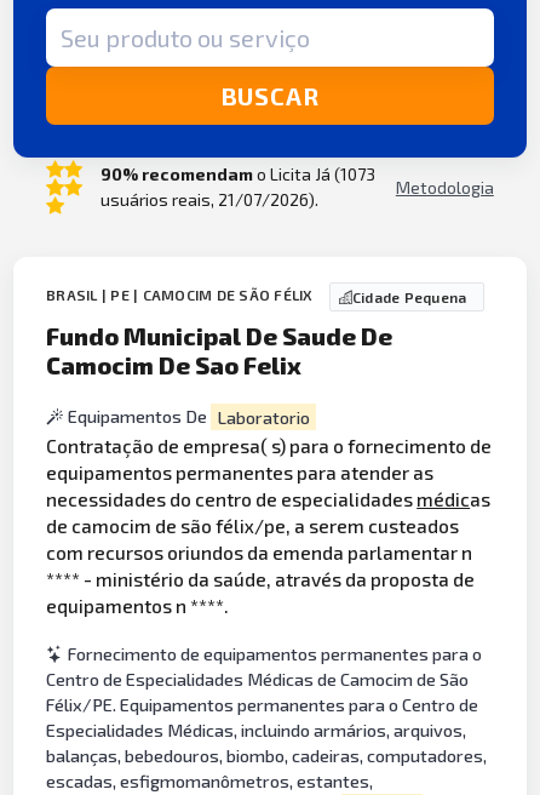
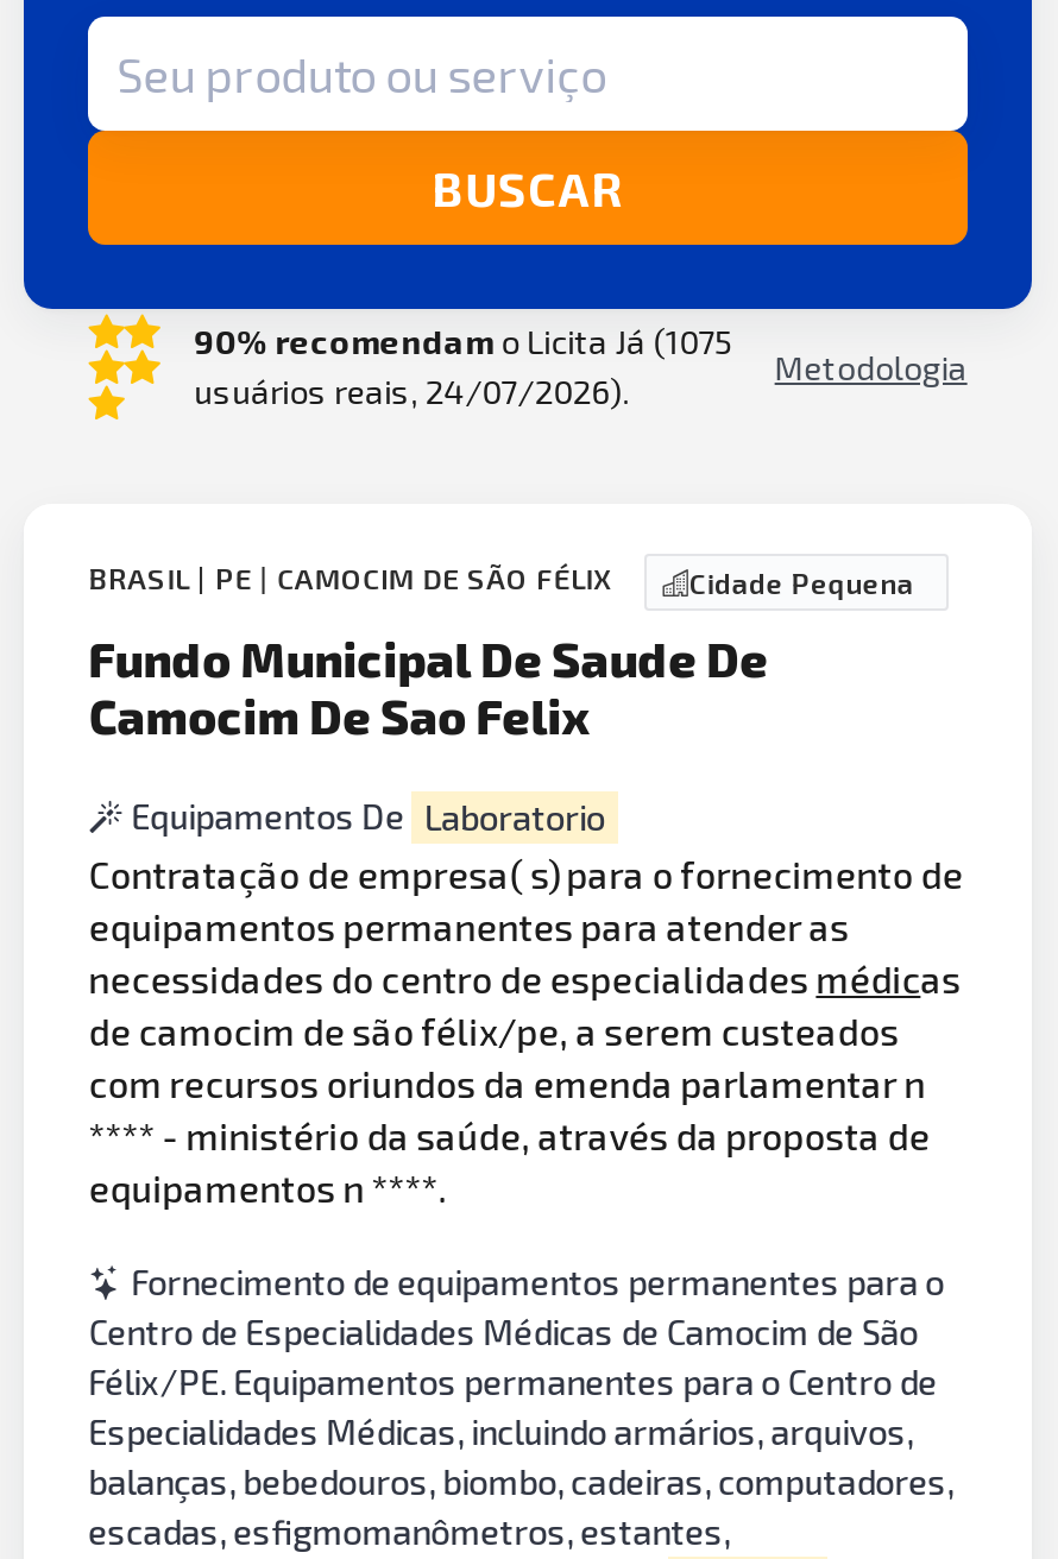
- 90% recomendam o Licita Já (1073
+ 90% recomendam o Licita Já (1075

- usuários reais, 21/07/2026).
+ usuários reais, 24/07/2026).
